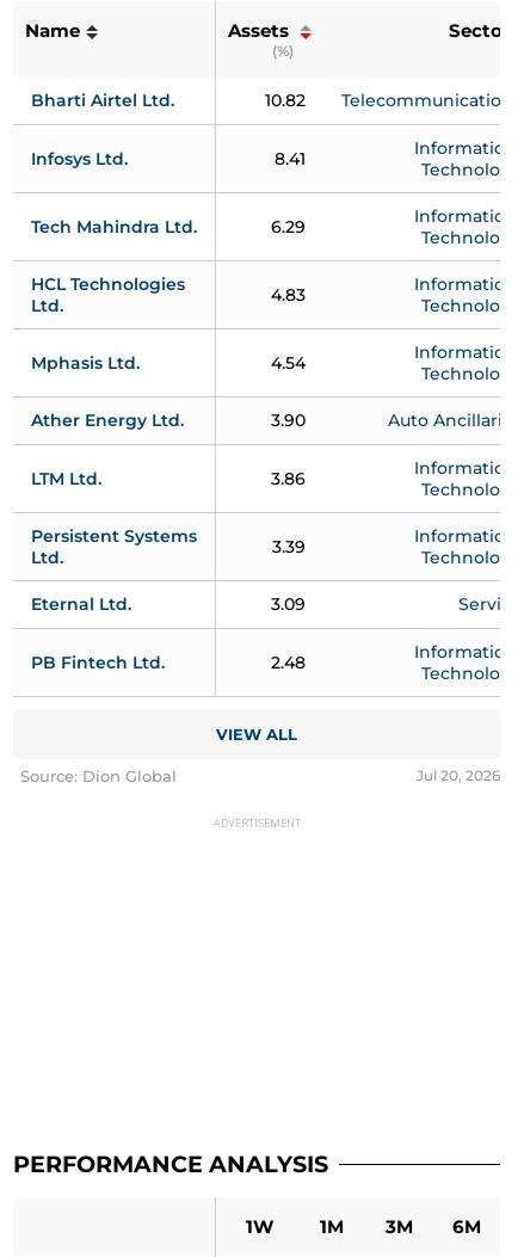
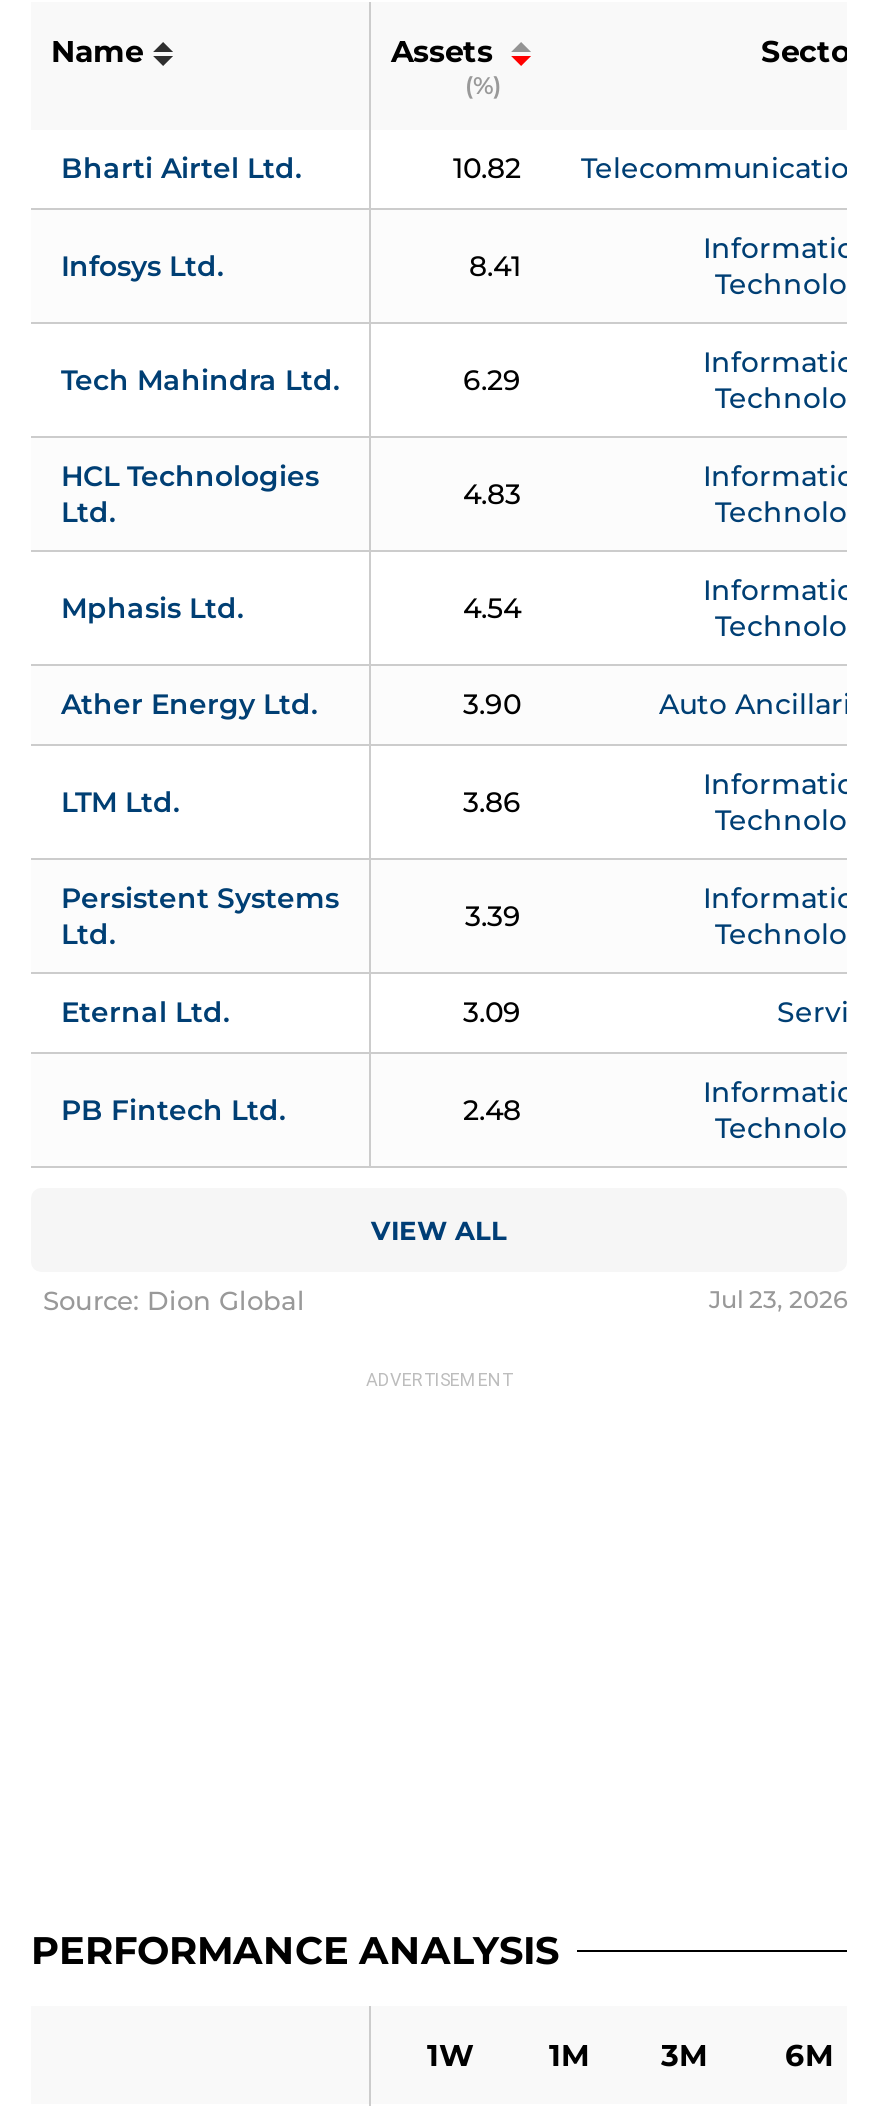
- Jul 20, 2026
+ Jul 23, 2026
